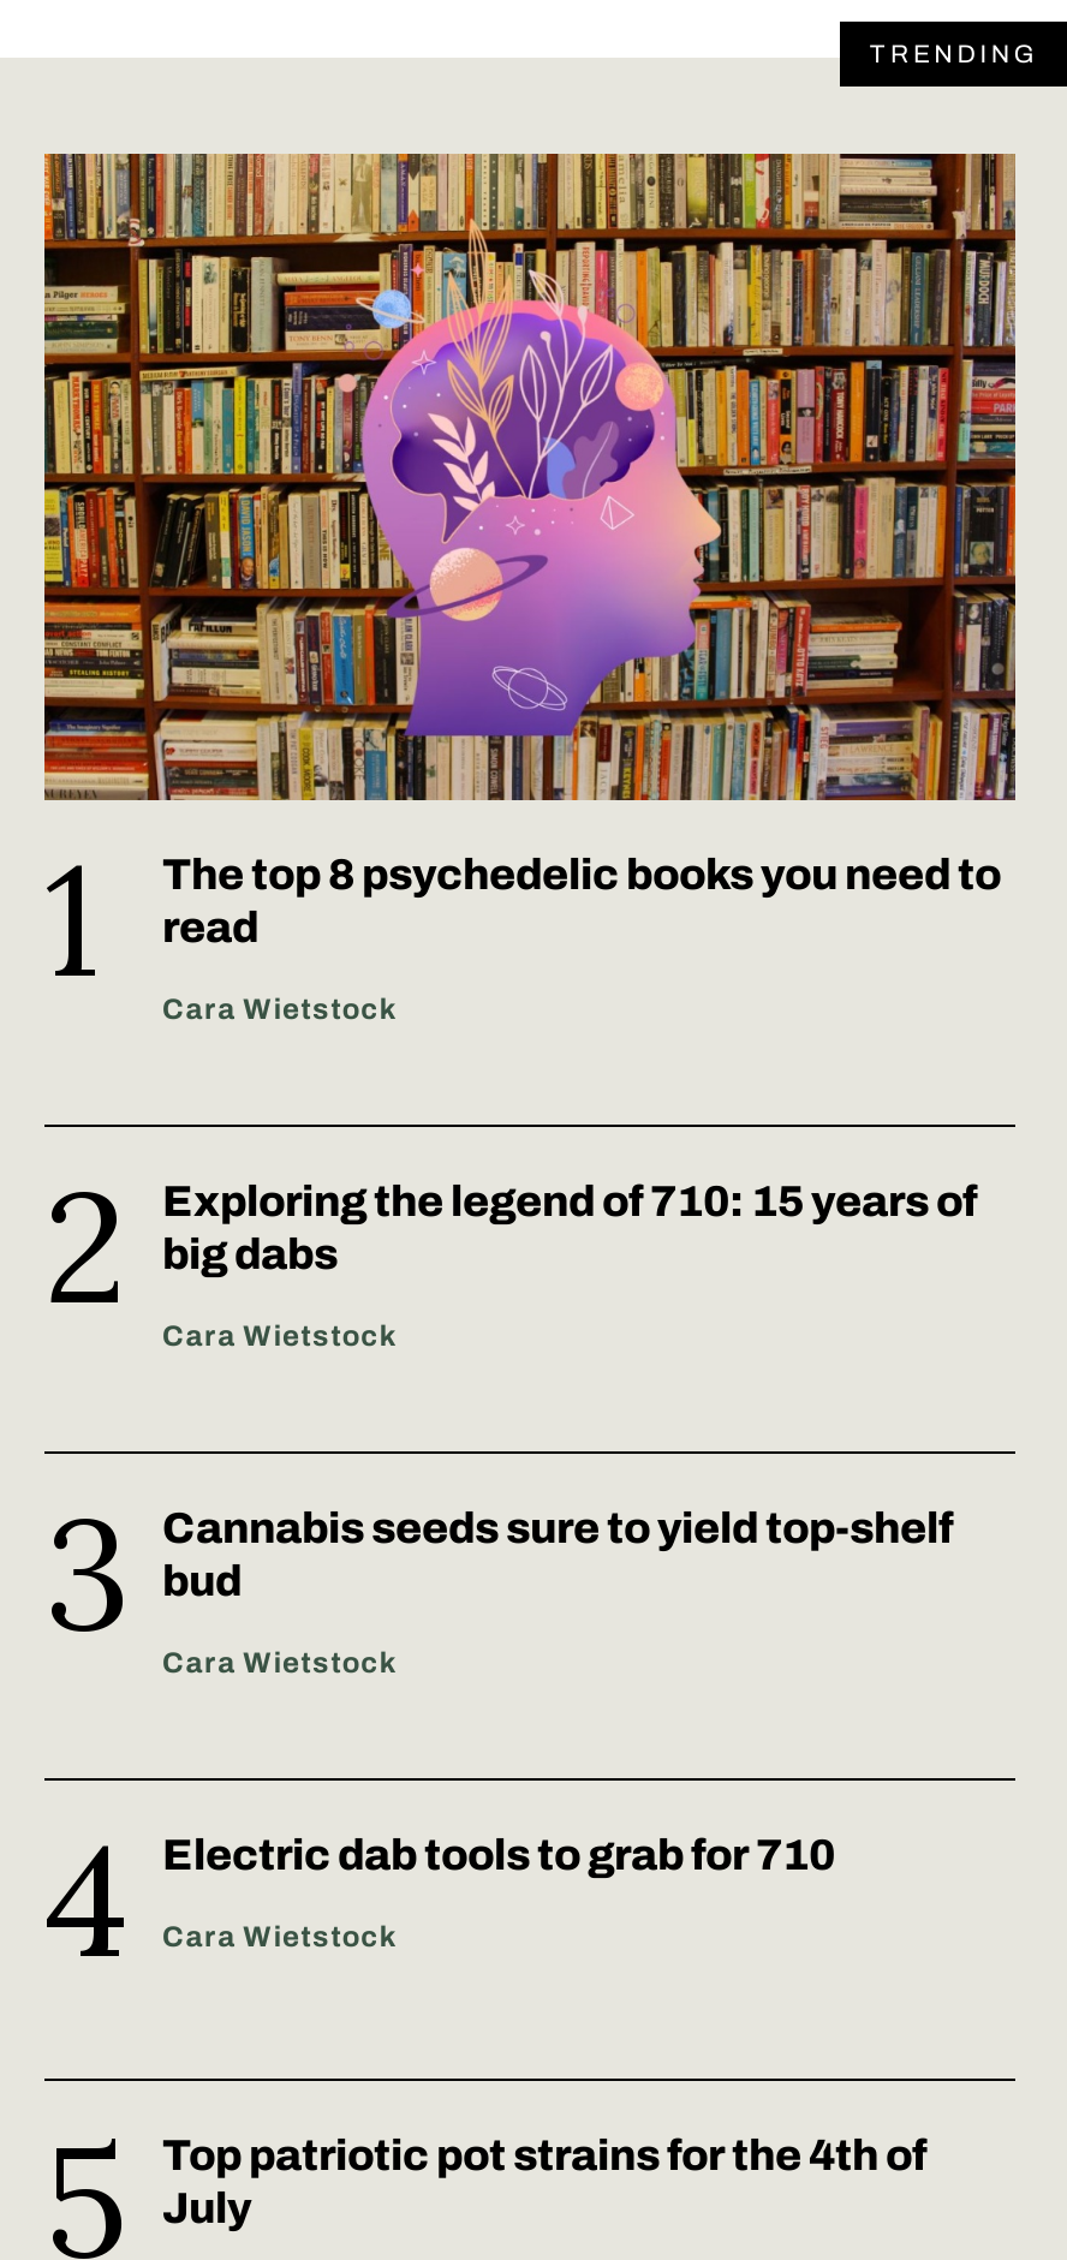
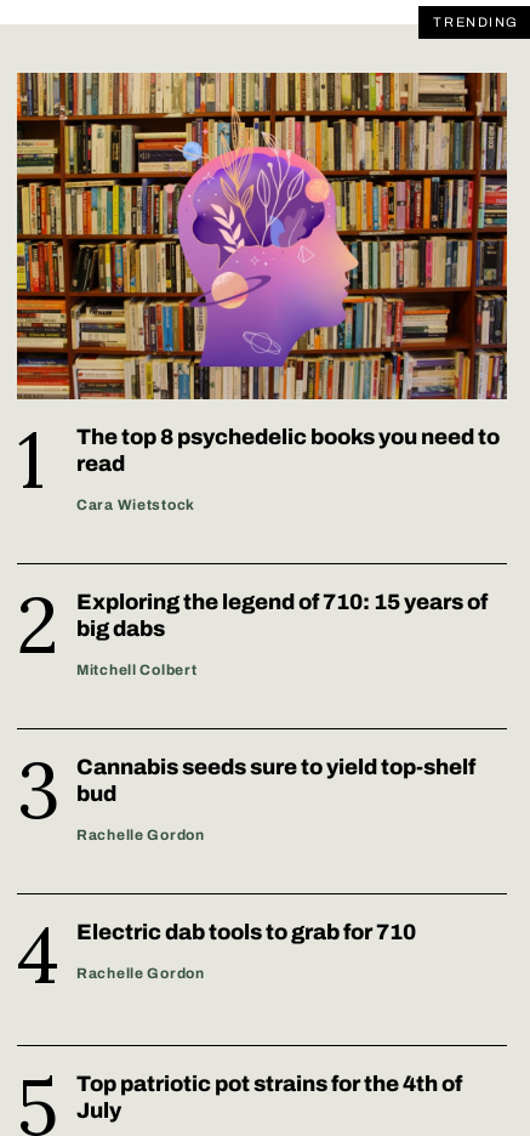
- Cara Wietstock
+ Mitchell Colbert

- Cara Wietstock
+ Rachelle Gordon

- Cara Wietstock
+ Rachelle Gordon
